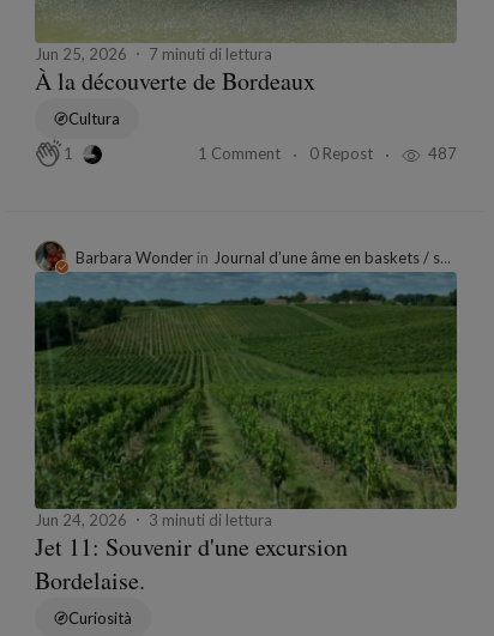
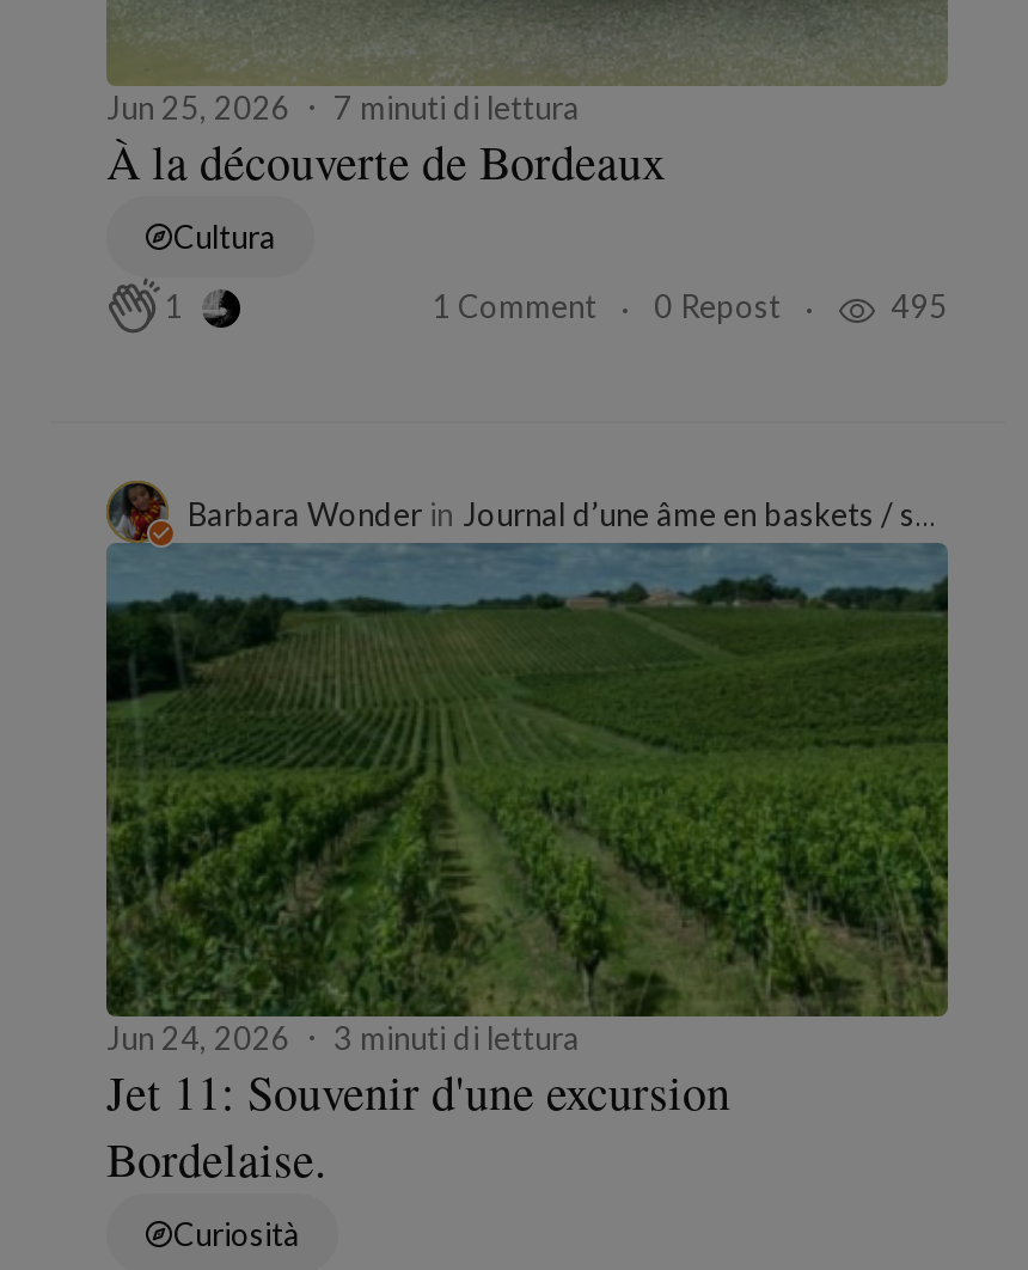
- 487
+ 495
